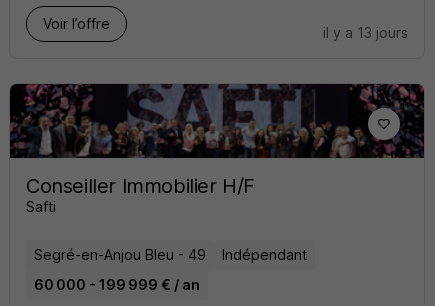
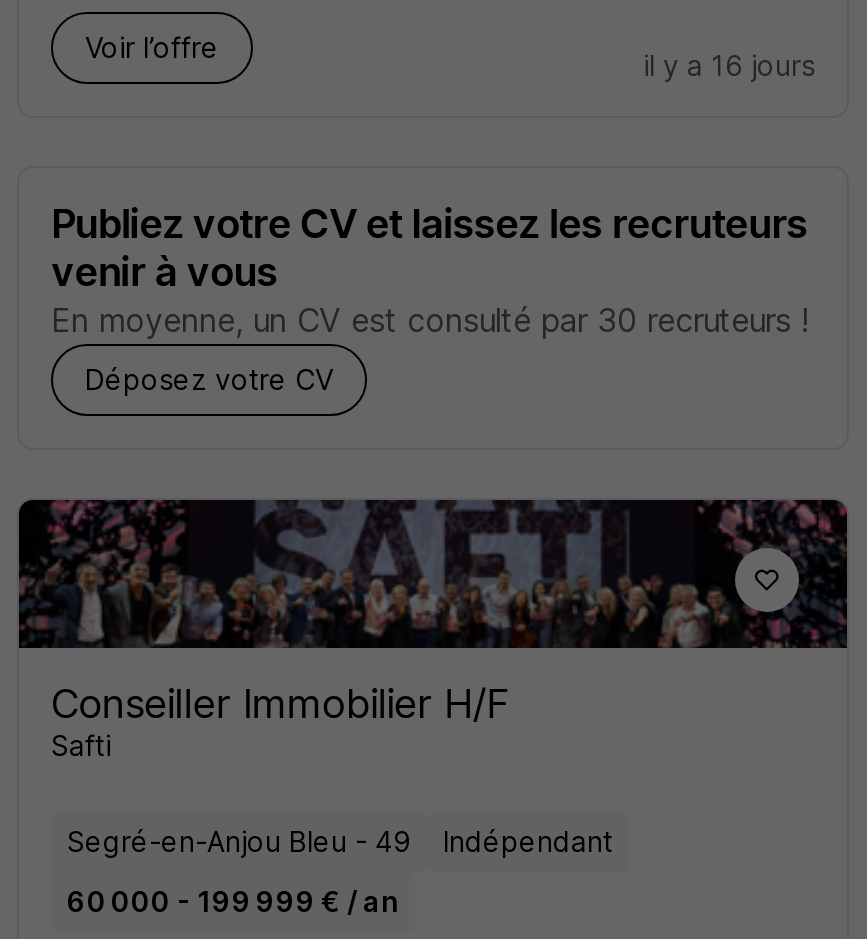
- il y a 13 jours
+ il y a 16 jours
+ Publiez votre CV et laissez les recruteurs
+ venir à vous
+ En moyenne, un CV est consulté par 30 recruteurs !
+ Déposez votre CV
